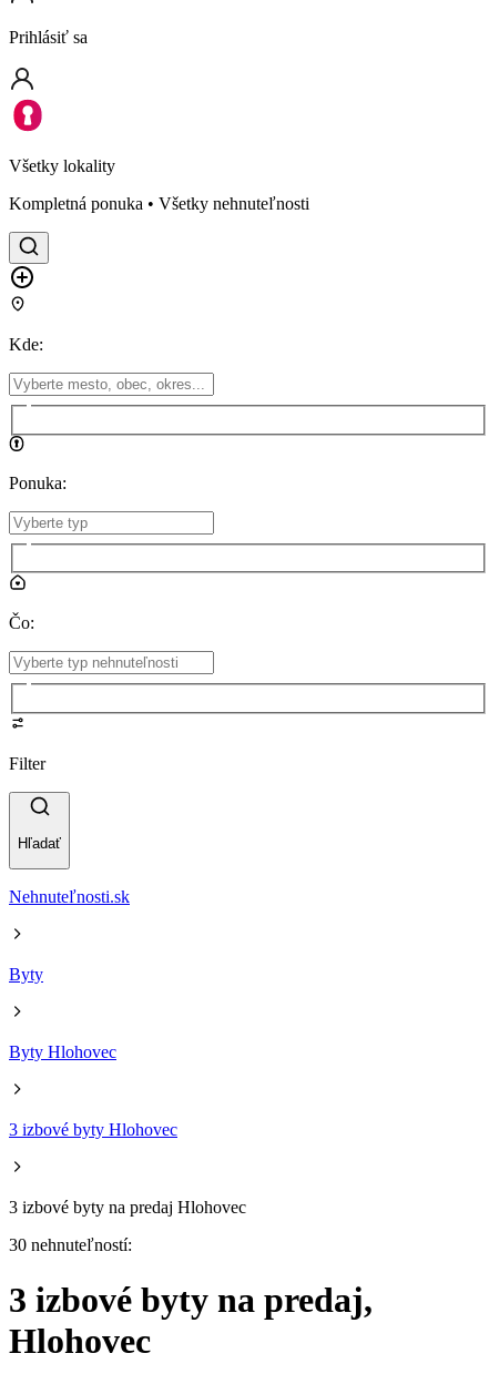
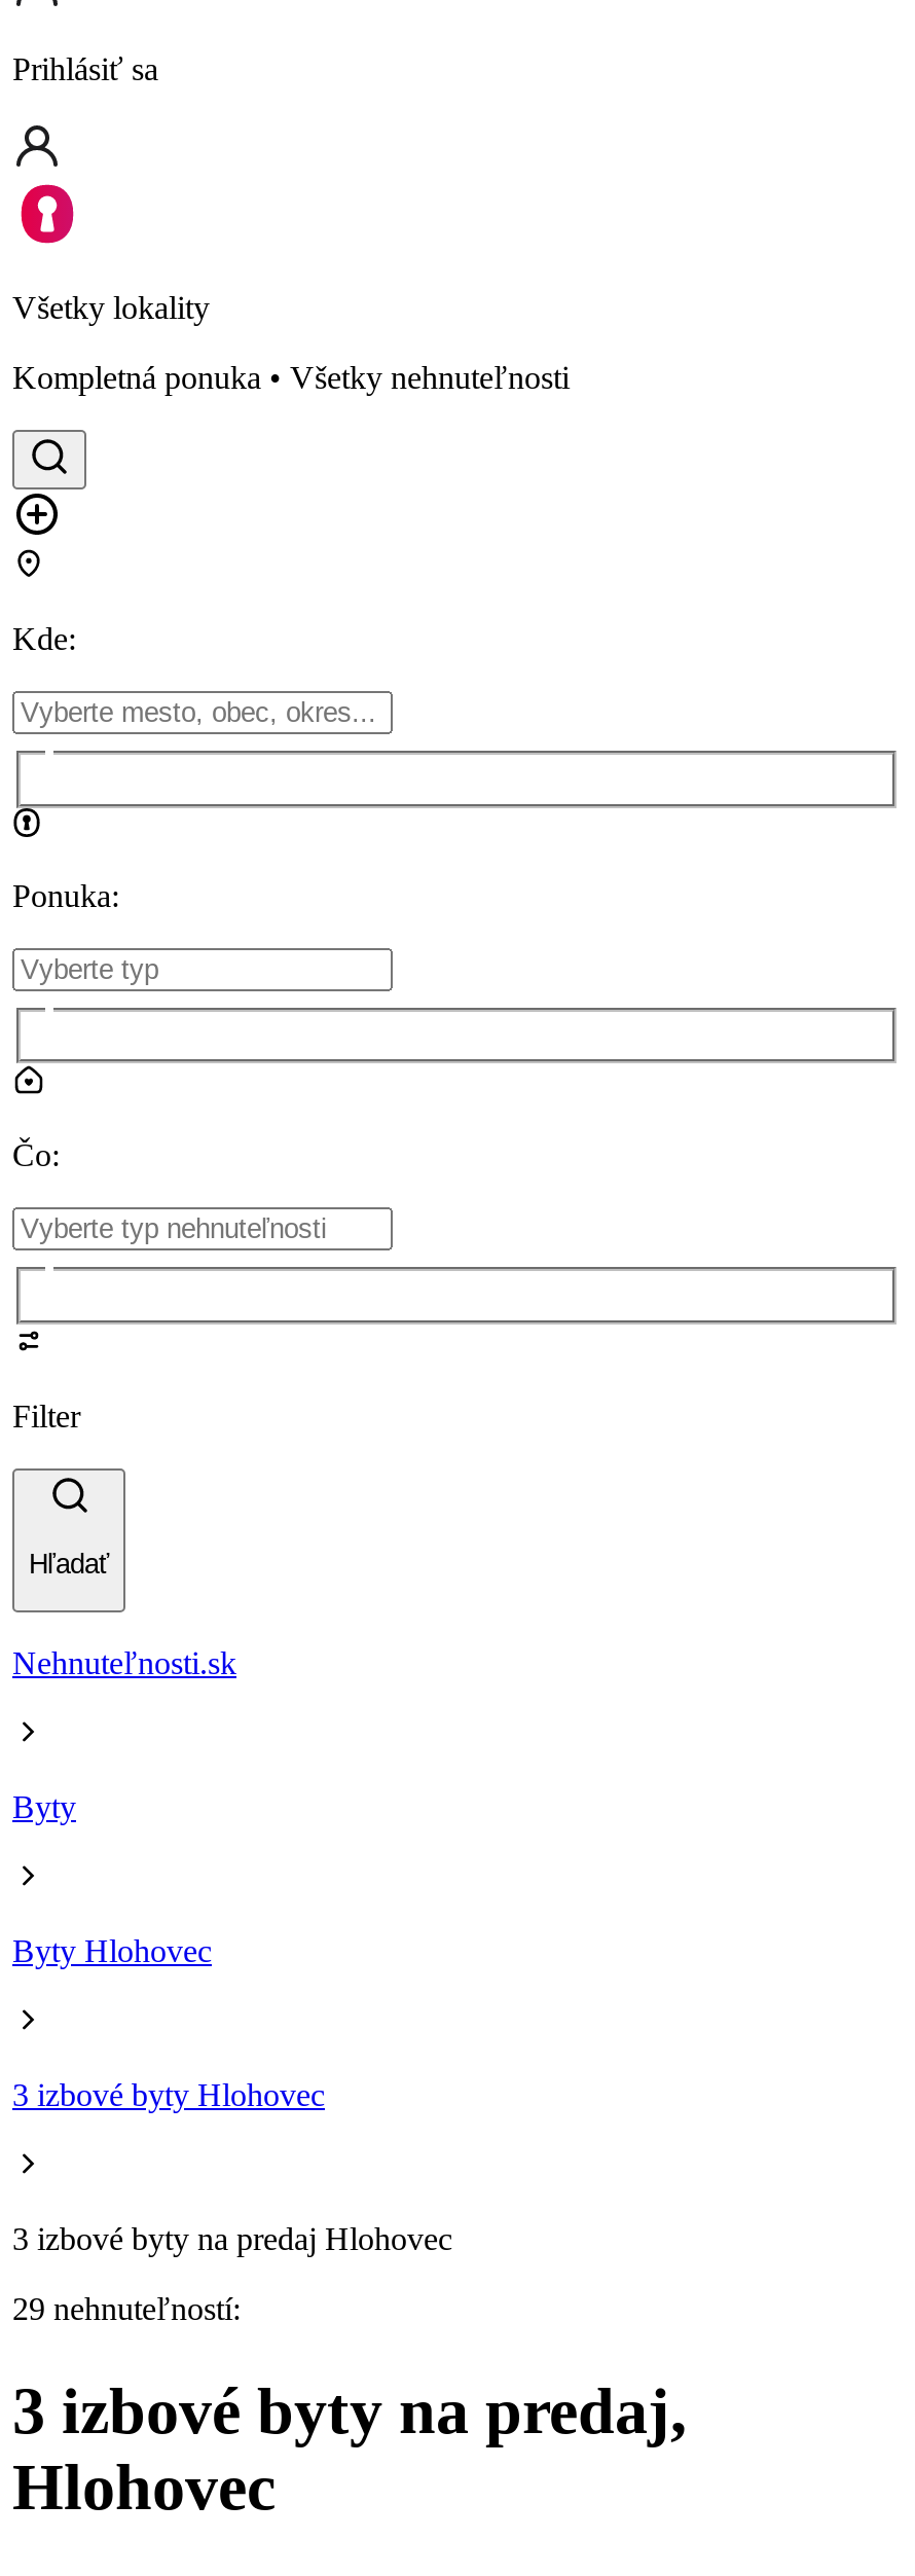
- 30 nehnuteľností:
+ 29 nehnuteľností:
